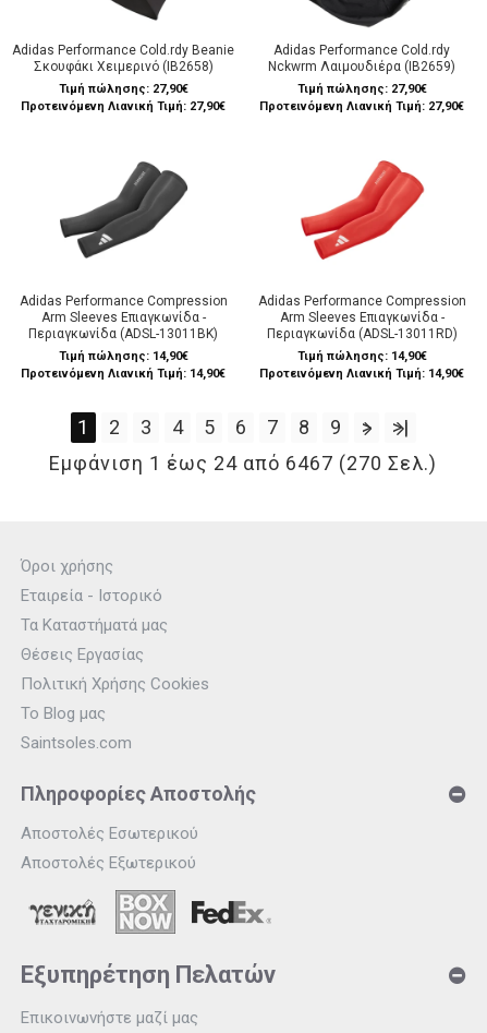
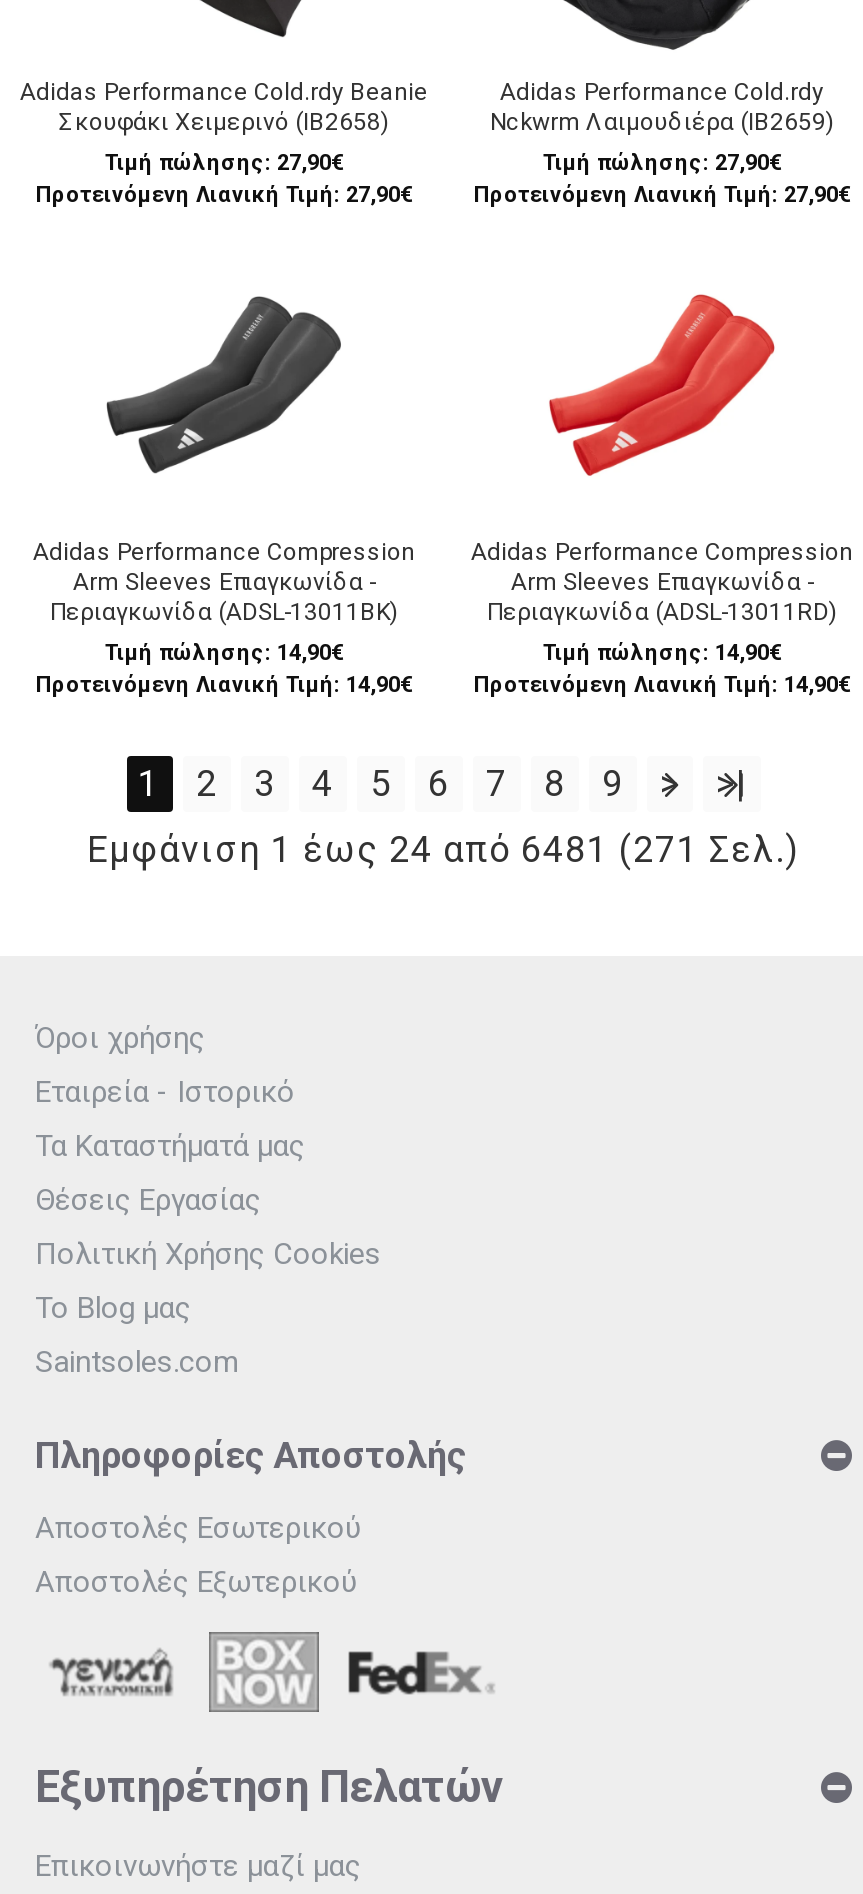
- Εμφάνιση 1 έως 24 από 6467 (270 Σελ.)
+ Εμφάνιση 1 έως 24 από 6481 (271 Σελ.)
